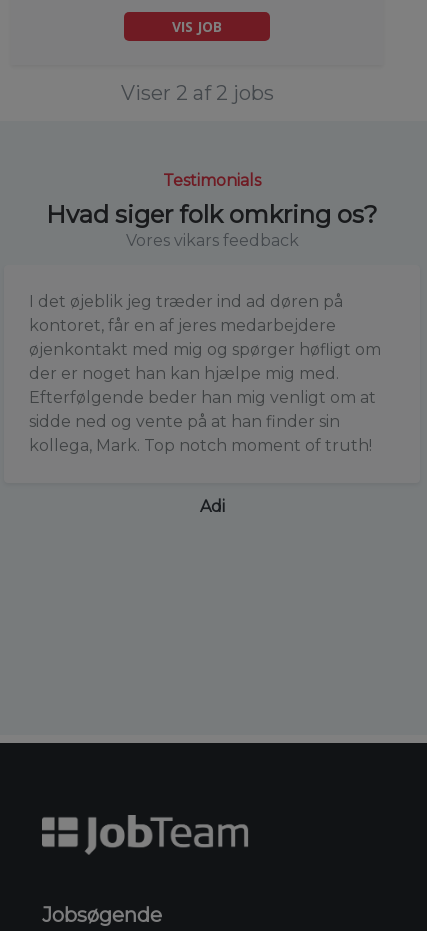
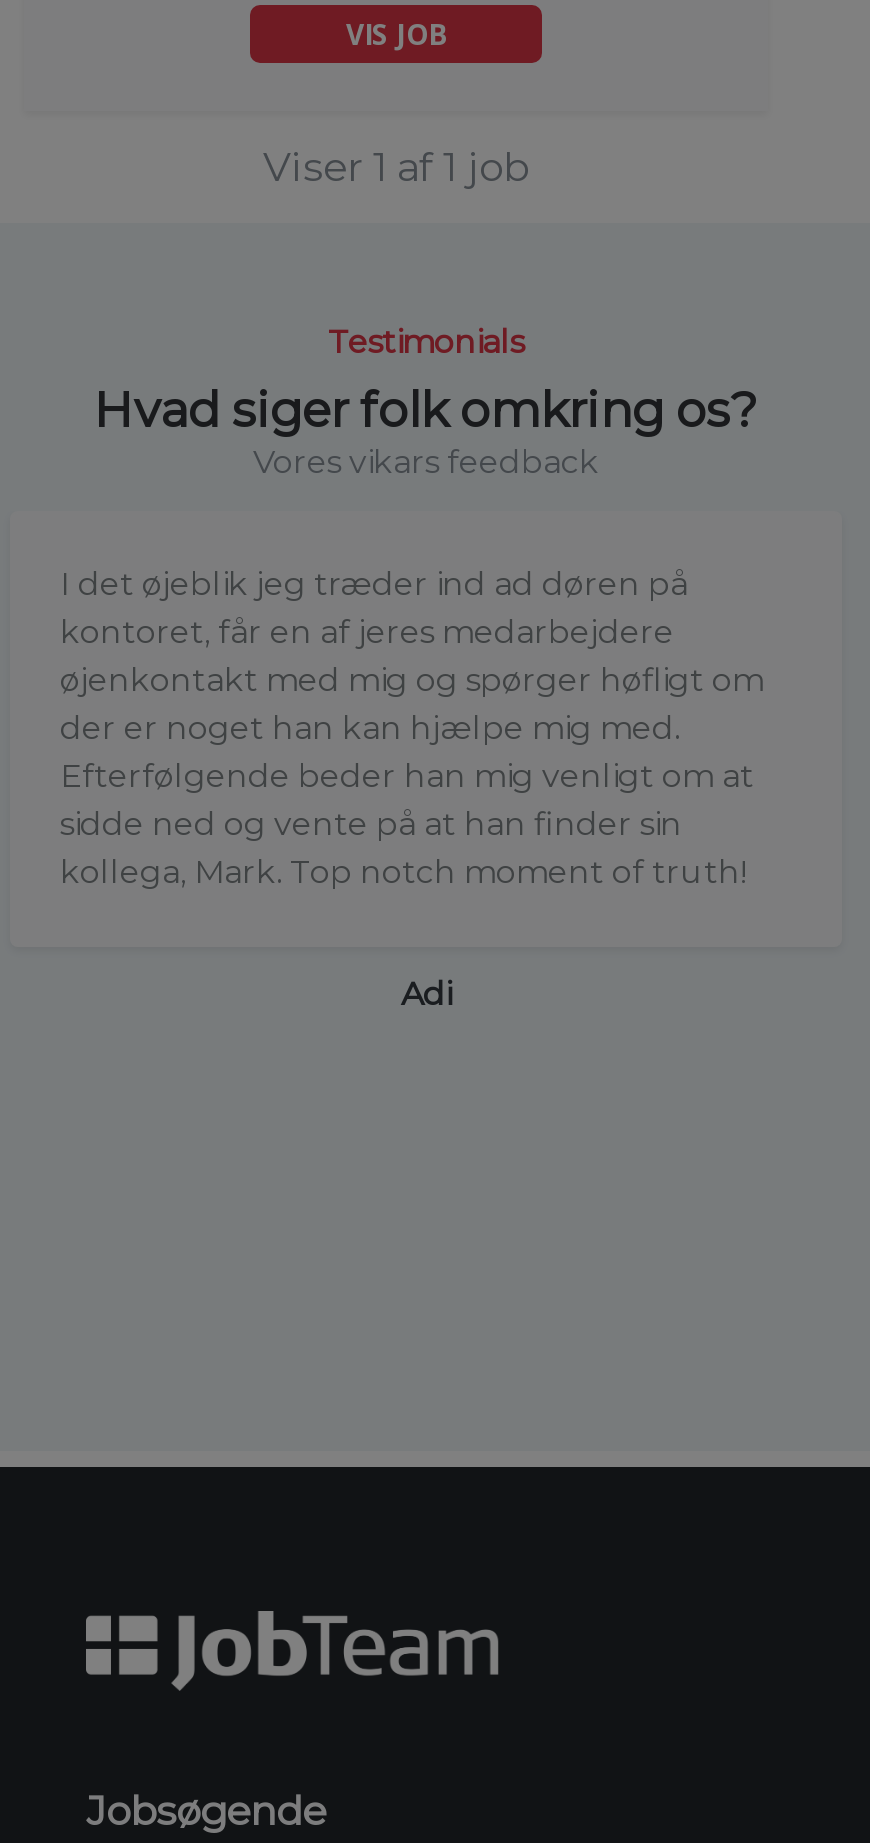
- Viser 2 af 2 jobs
+ Viser 1 af 1 job
